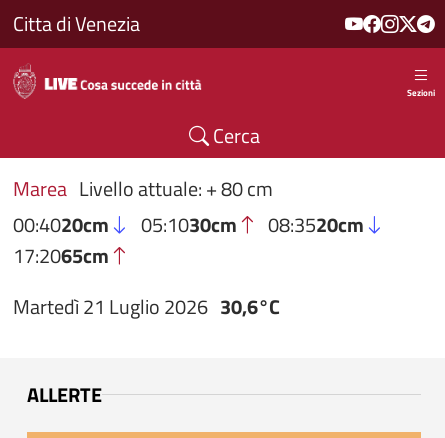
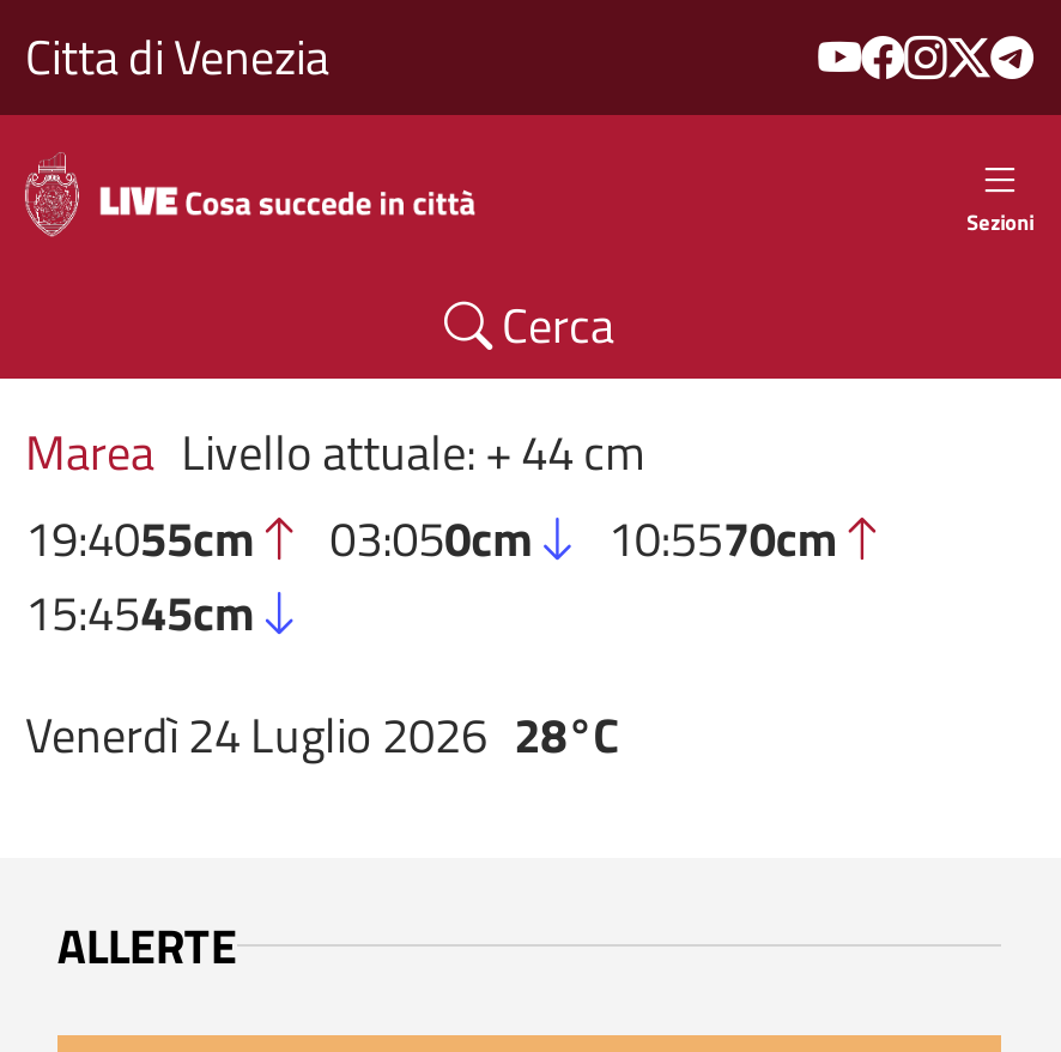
- Marea Livello attuale: + 80 cm
- 00:4020cm
- 05:1030cm
- 08:3520cm
- 17:2065cm
+ Marea Livello attuale: + 44 cm
+ 19:4055cm
+ 03:050cm
+ 10:5570cm
+ 15:4545cm

- Martedì 21 Luglio 2026 30,6°C
+ Venerdì 24 Luglio 2026 28°C
